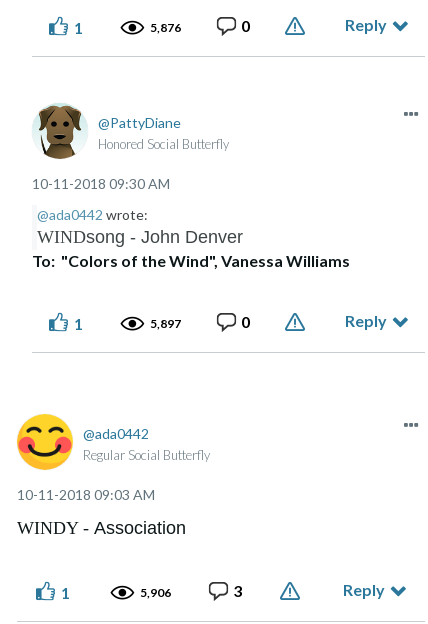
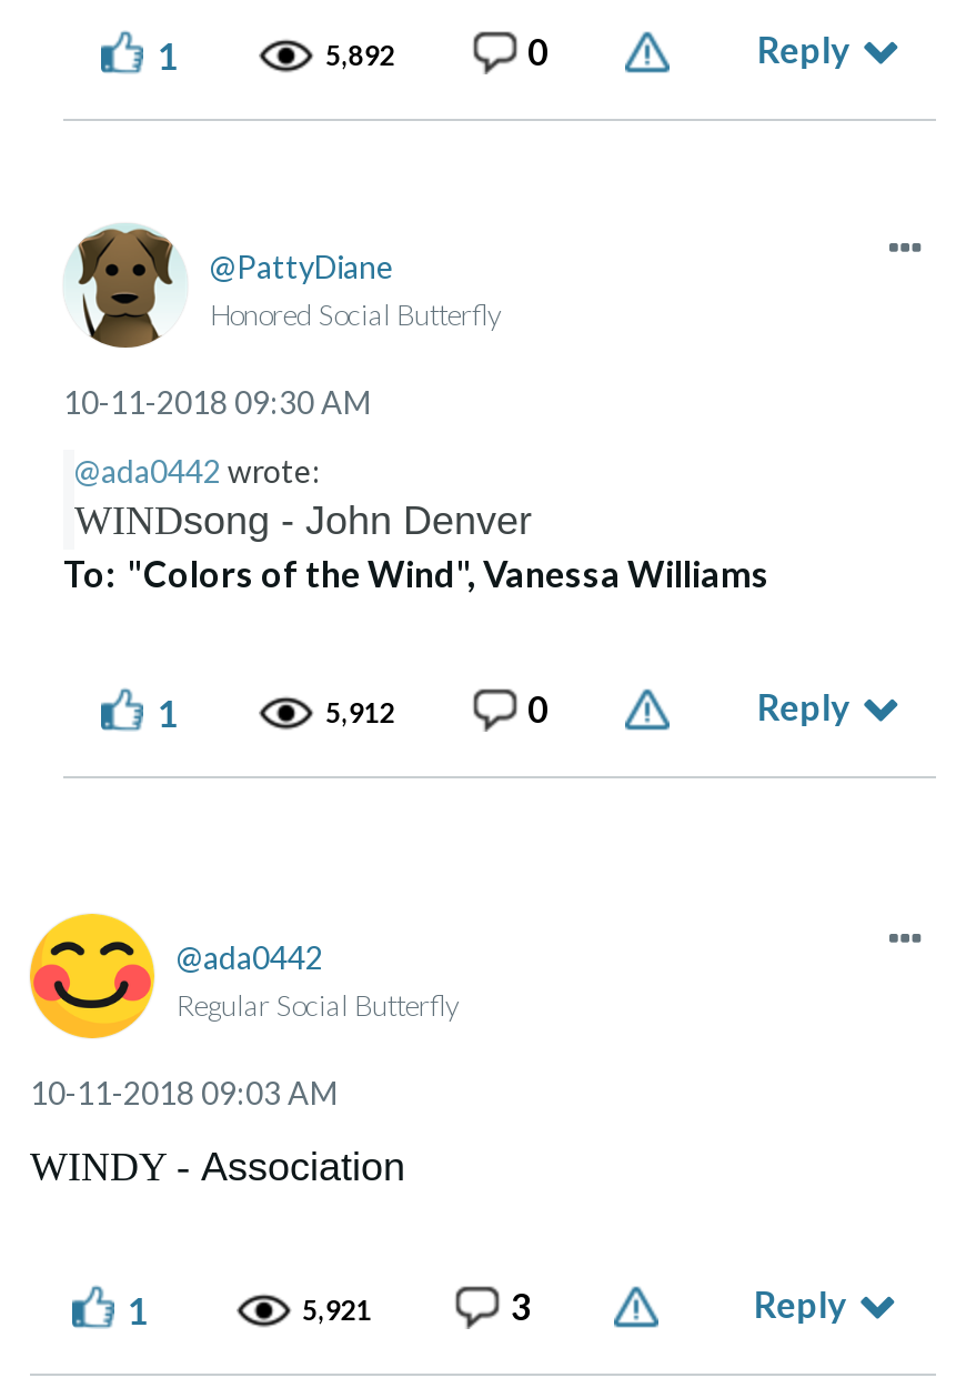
- 5,876
+ 5,892

- 5,897
+ 5,912

- 5,906
+ 5,921
